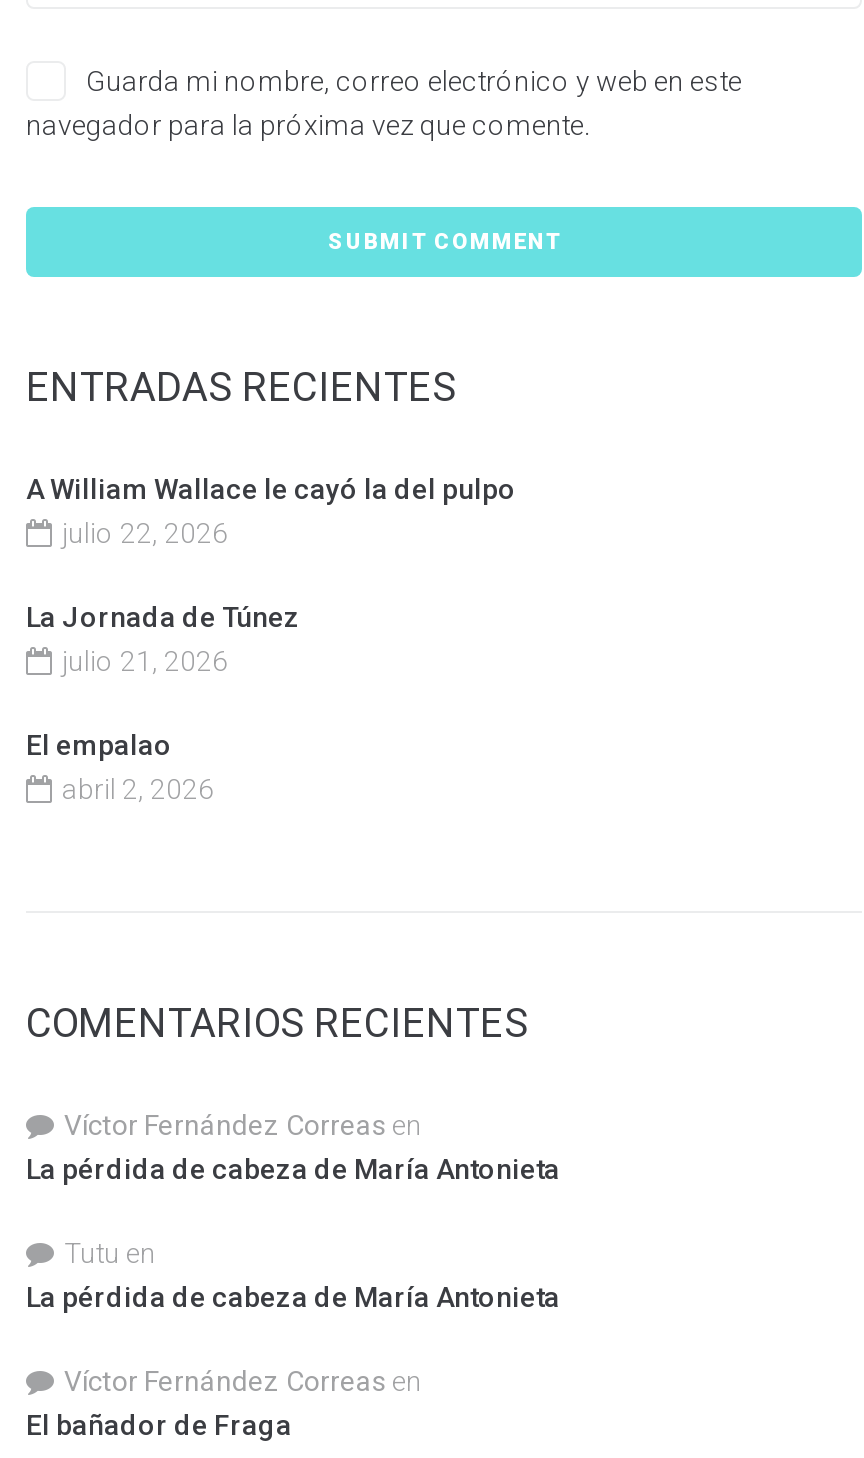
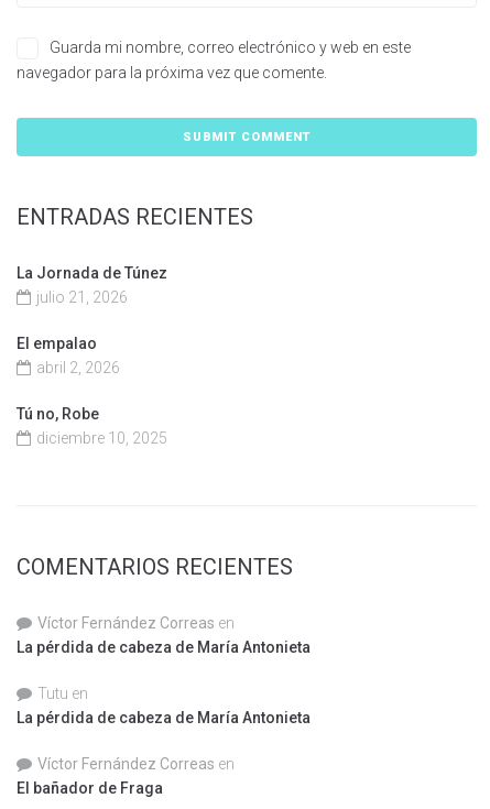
- A William Wallace le cayó la del pulpo
- julio 22, 2026

moved up: La Jornada de Túnez | julio 21, 2026 | El empalao | abril 2, 2026

+ Tú no, Robe
+ diciembre 10, 2025
